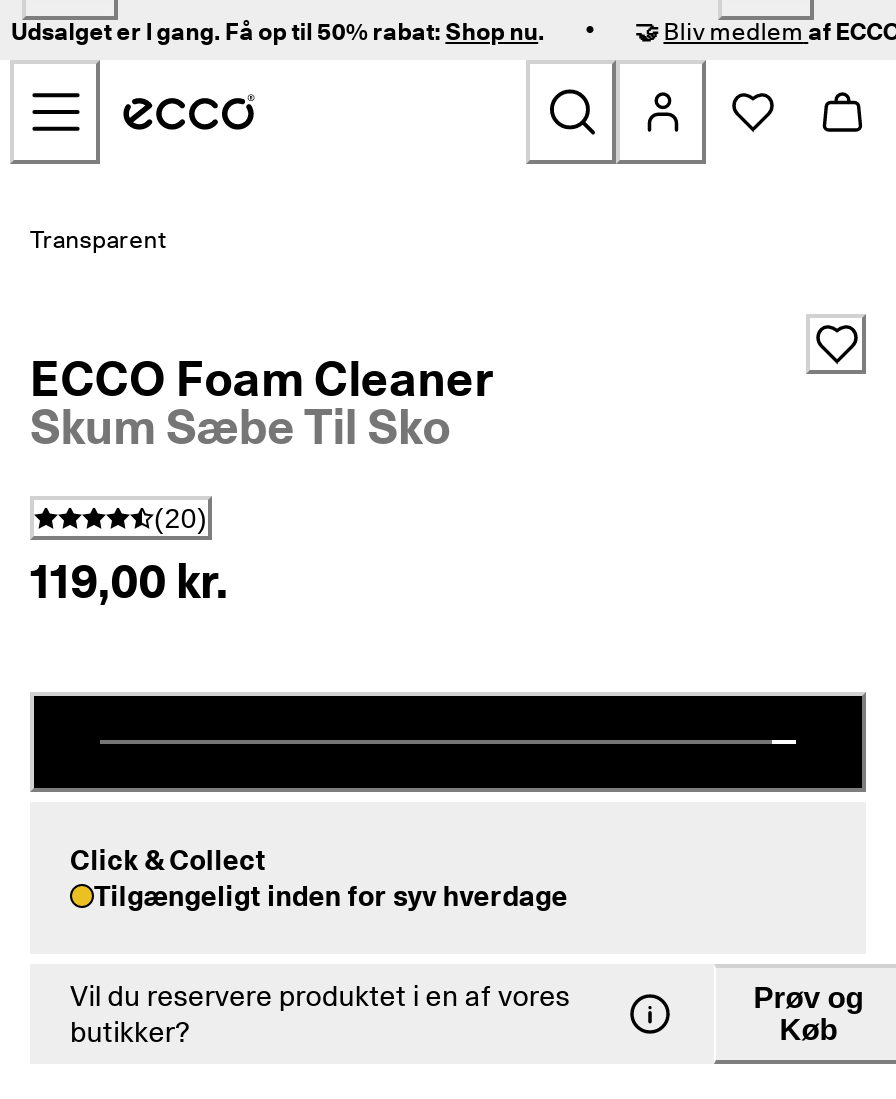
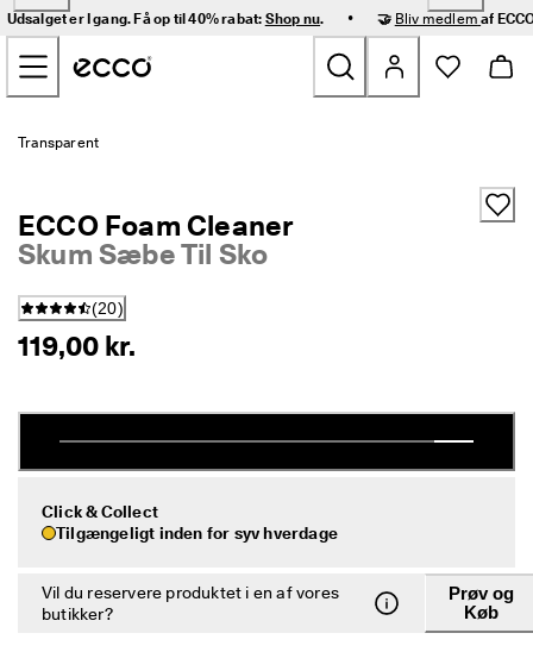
- Udsalget er I gang. Få op til 50% rabat: Shop nu.
+ Udsalget er I gang. Få op til 40% rabat: Shop nu.
